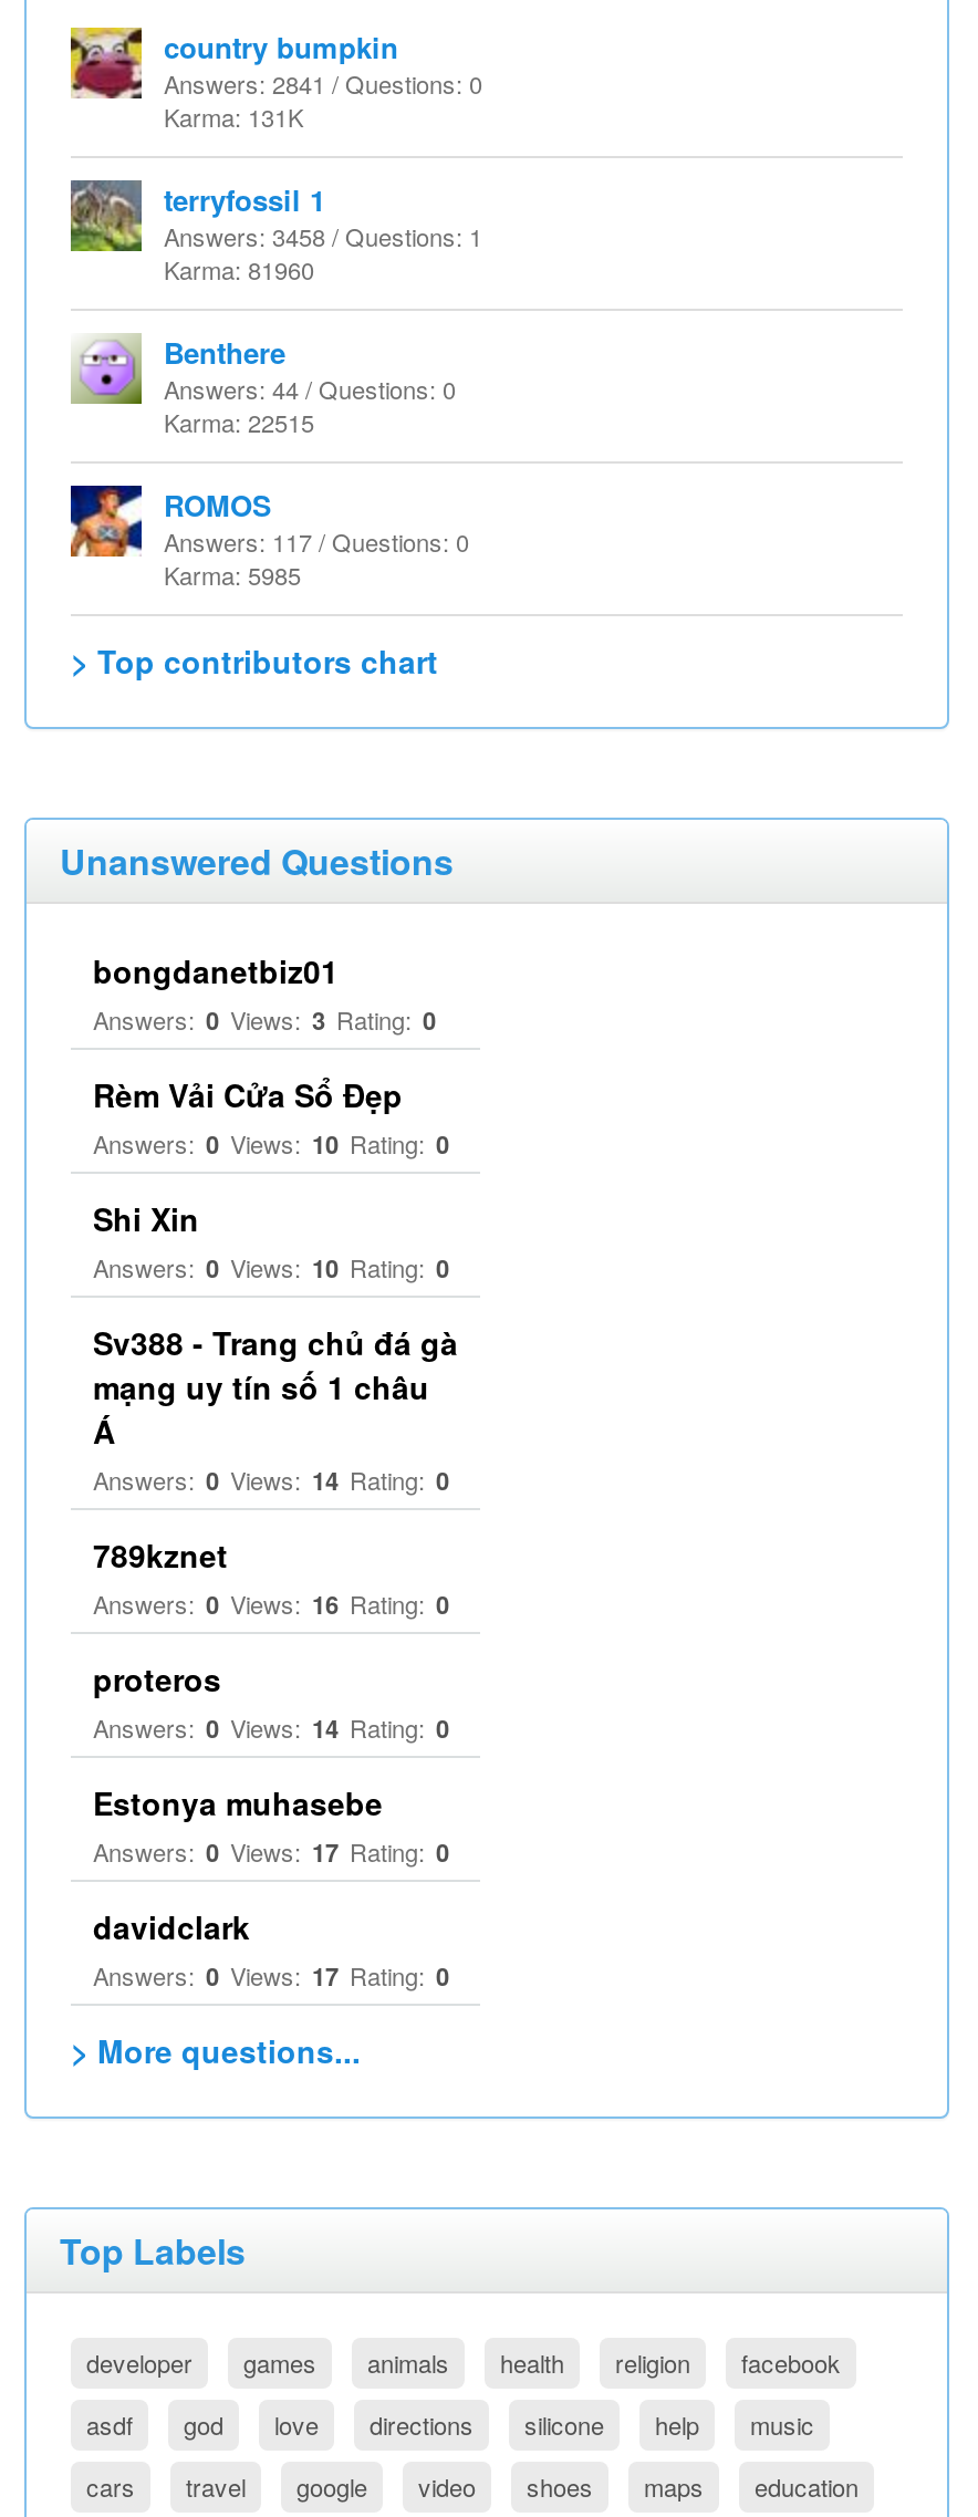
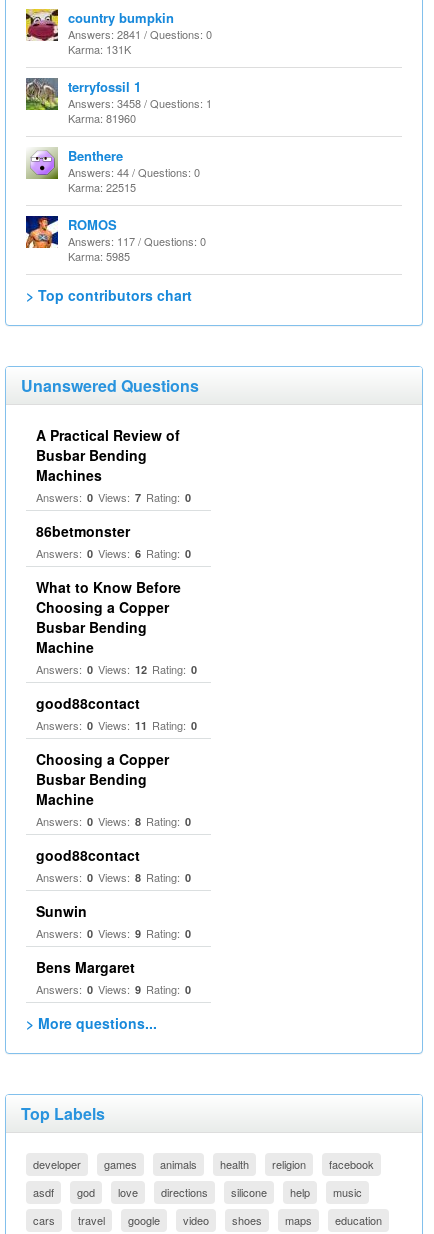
- bongdanetbiz01
- Answers: 0 Views: 3 Rating: 0
+ A Practical Review of
+ Busbar Bending
+ Machines
+ Answers: 0 Views: 7 Rating: 0

- Rèm Vải Cửa Sổ Đẹp
- Answers: 0 Views: 10 Rating: 0
+ 86betmonster
+ Answers: 0 Views: 6 Rating: 0

- Shi Xin
- Answers: 0 Views: 10 Rating: 0
+ What to Know Before
+ Choosing a Copper
+ Busbar Bending
+ Machine
+ Answers: 0 Views: 12 Rating: 0

- Sv388 - Trang chủ đá gà
- mạng uy tín số 1 châu
- Á
- Answers: 0 Views: 14 Rating: 0
+ good88contact
+ Answers: 0 Views: 11 Rating: 0

- 789kznet
- Answers: 0 Views: 16 Rating: 0
+ Choosing a Copper
+ Busbar Bending
+ Machine
+ Answers: 0 Views: 8 Rating: 0

- proteros
- Answers: 0 Views: 14 Rating: 0
+ good88contact
+ Answers: 0 Views: 8 Rating: 0

- Estonya muhasebe
- Answers: 0 Views: 17 Rating: 0
+ Sunwin
+ Answers: 0 Views: 9 Rating: 0

- davidclark
- Answers: 0 Views: 17 Rating: 0
+ Bens Margaret
+ Answers: 0 Views: 9 Rating: 0
